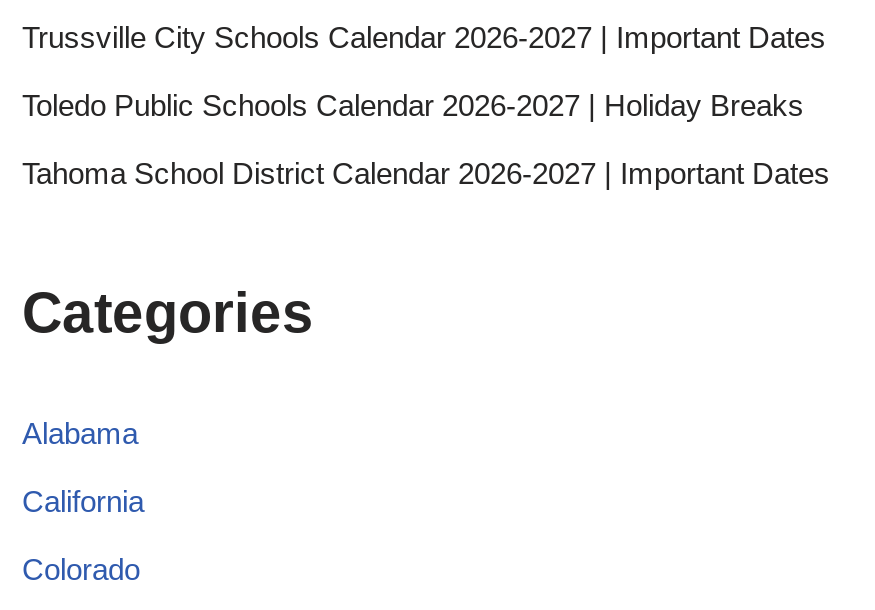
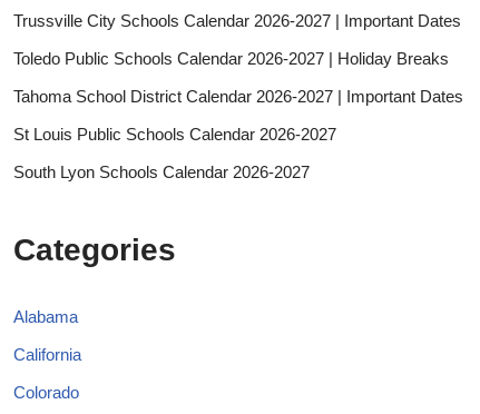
+ St Louis Public Schools Calendar 2026-2027
+ South Lyon Schools Calendar 2026-2027
